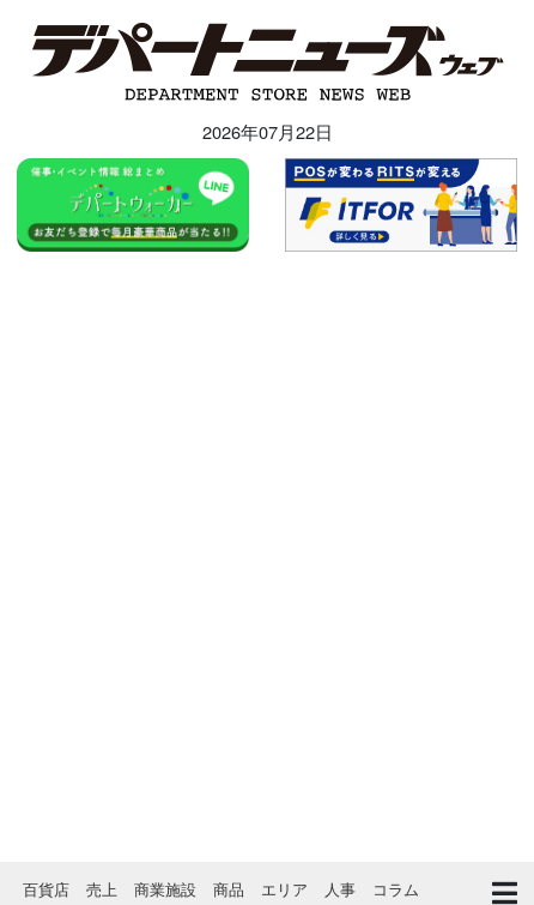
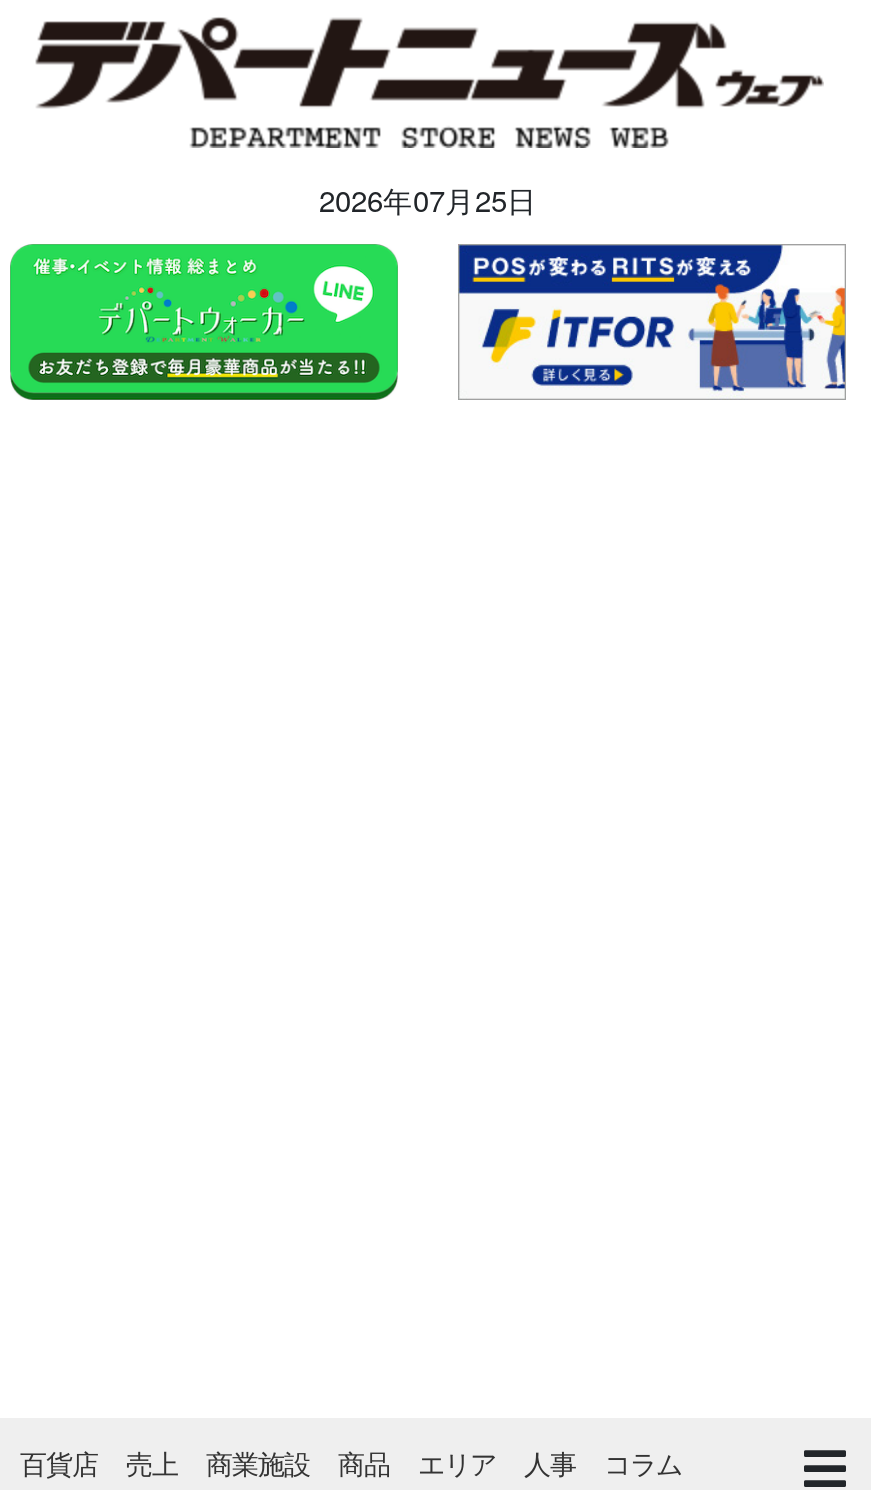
- 2026年07月22日
+ 2026年07月25日
